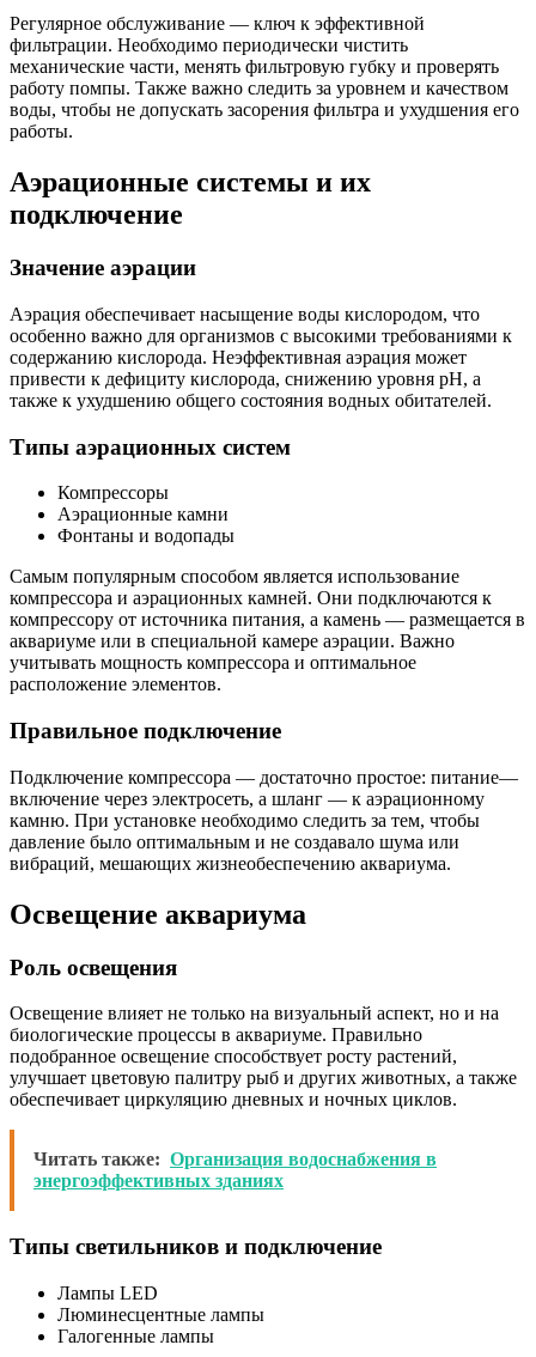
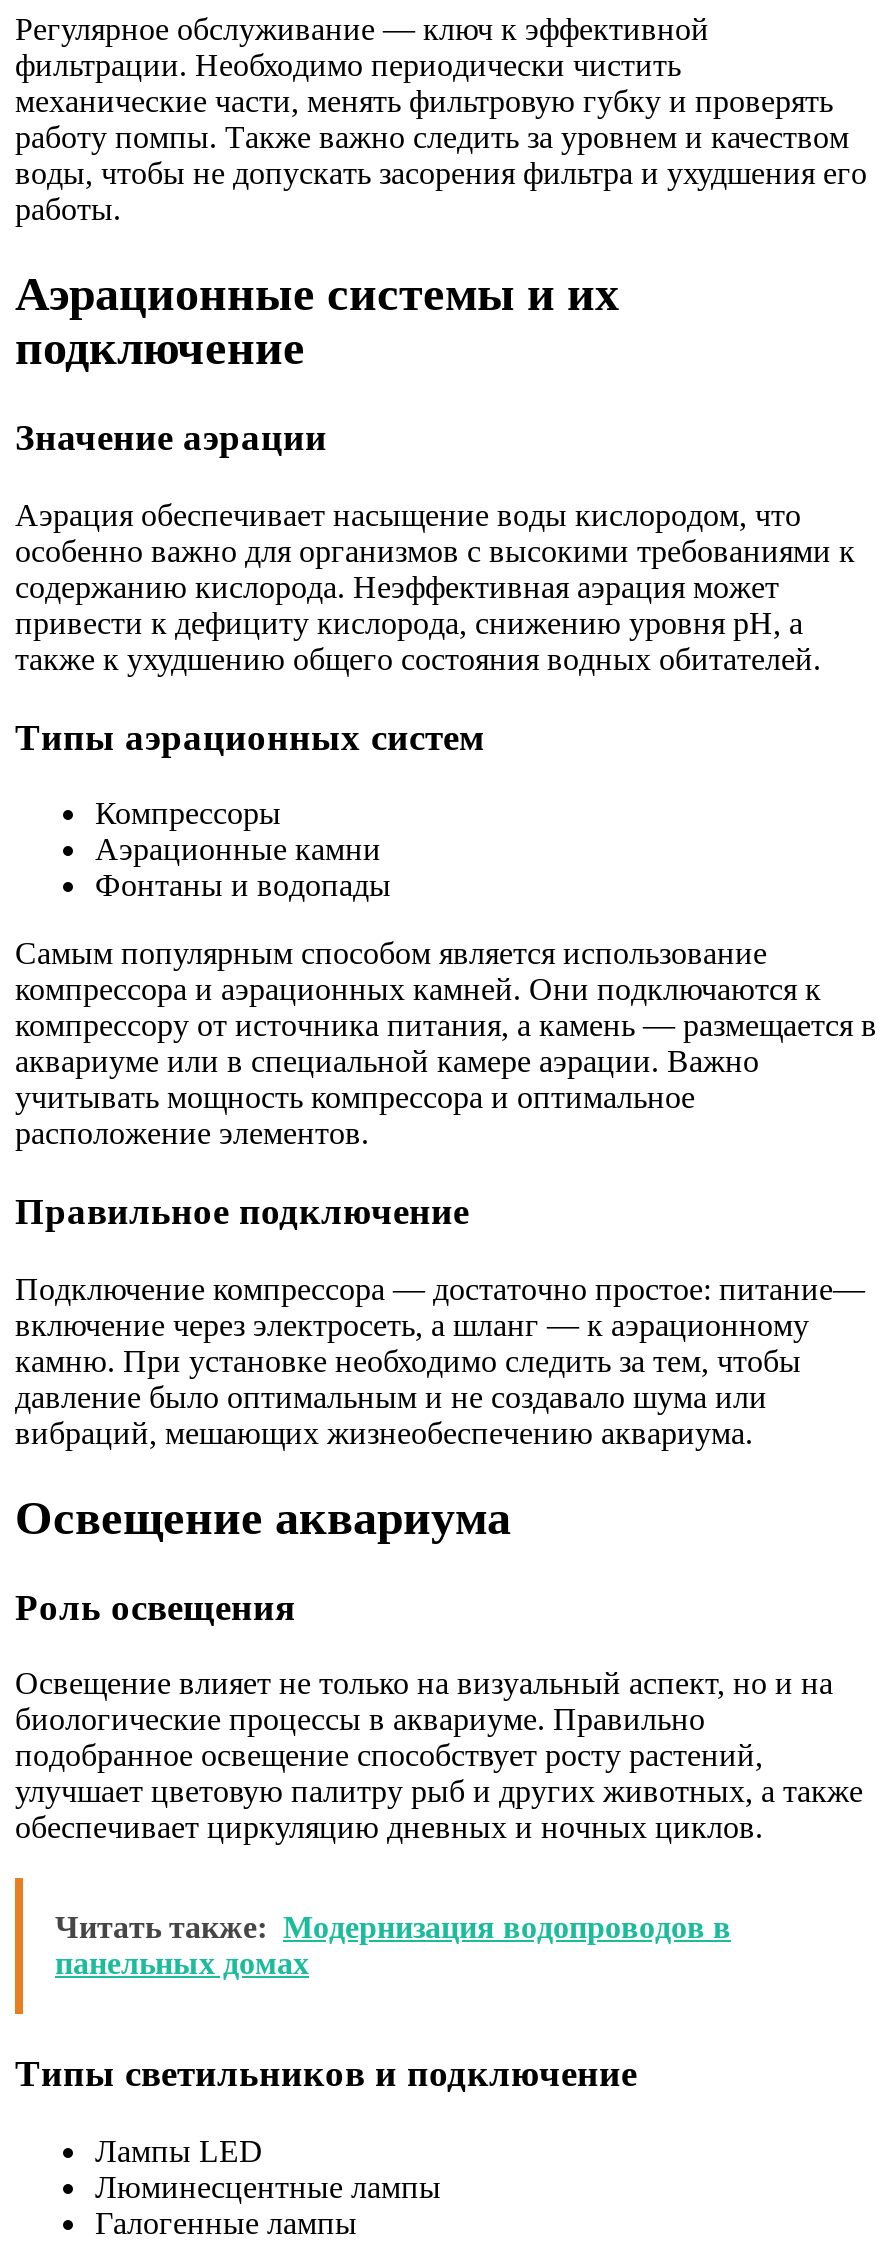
- Читать также: Организация водоснабжения в
- энергоэффективных зданиях
+ Читать также: Модернизация водопроводов в
+ панельных домах
